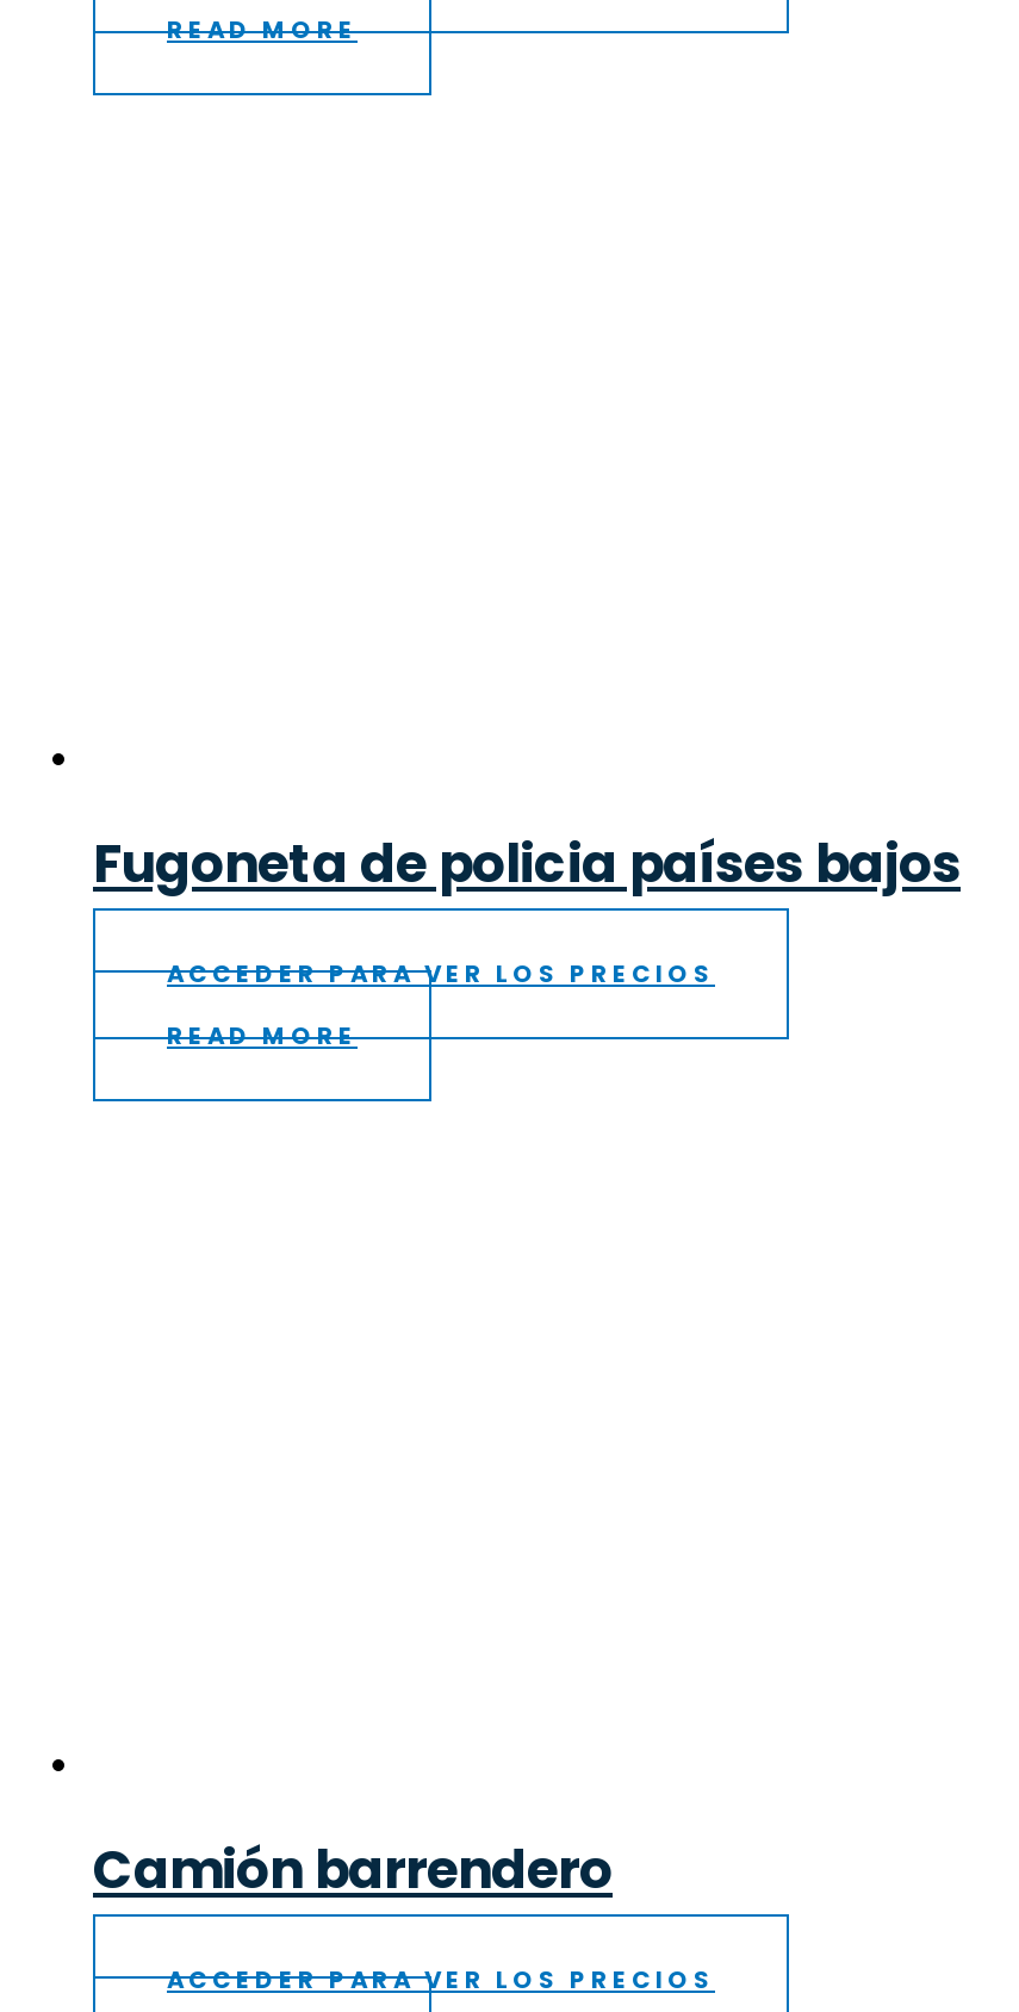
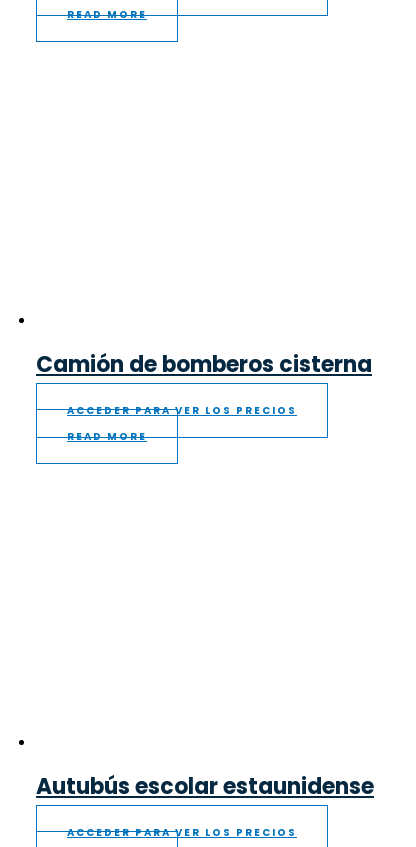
- Fugoneta de policia países bajos
+ Camión de bomberos cisterna

- Camión barrendero
+ Autubús escolar estaunidense
